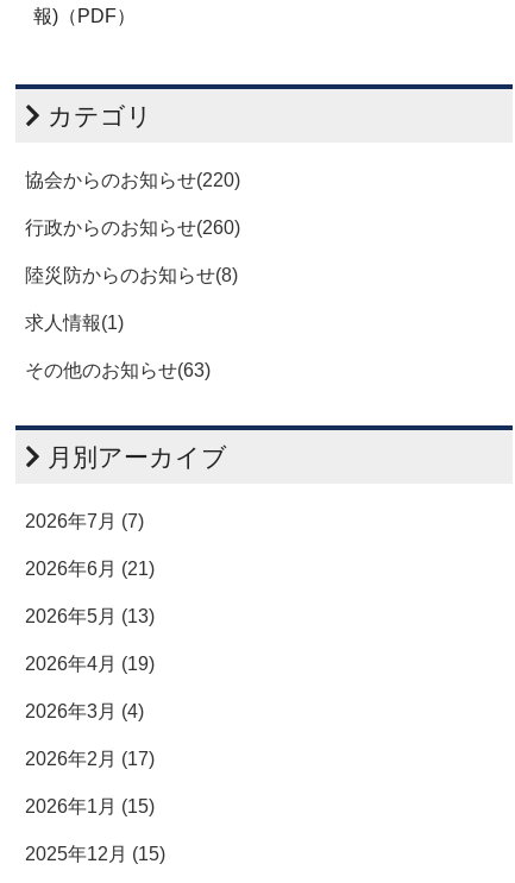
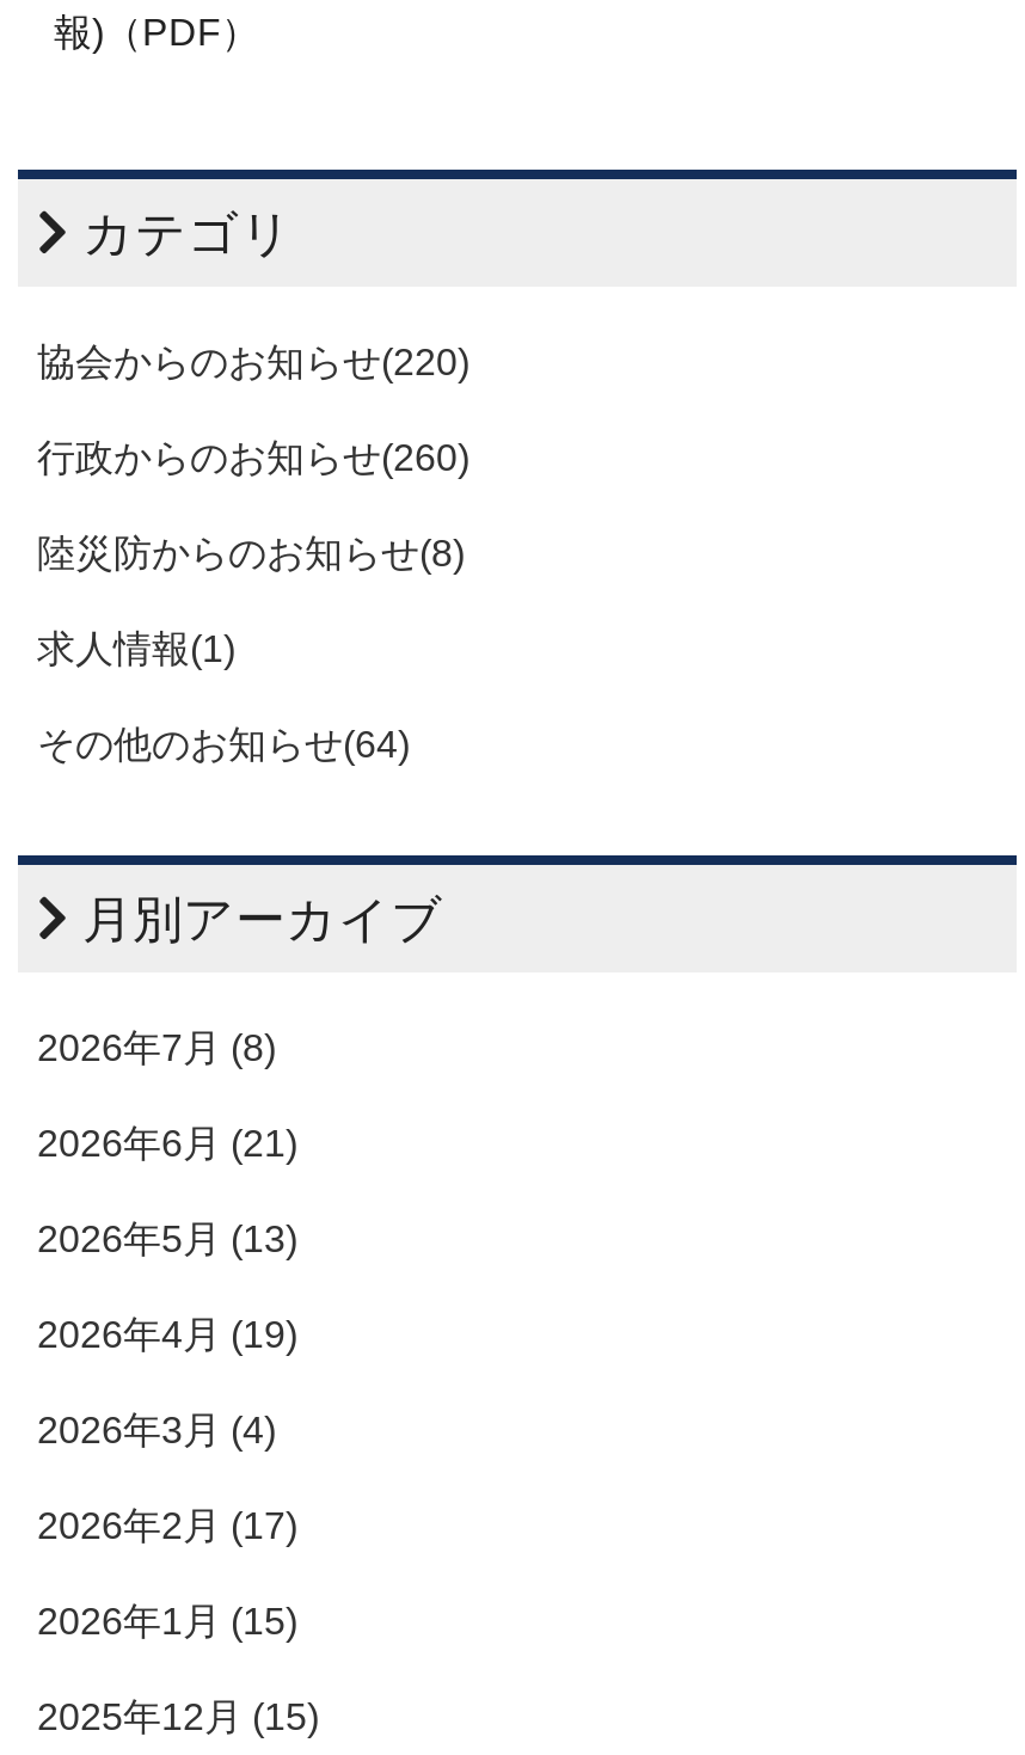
- その他のお知らせ(63)
+ その他のお知らせ(64)

- 2026年7月 (7)
+ 2026年7月 (8)
